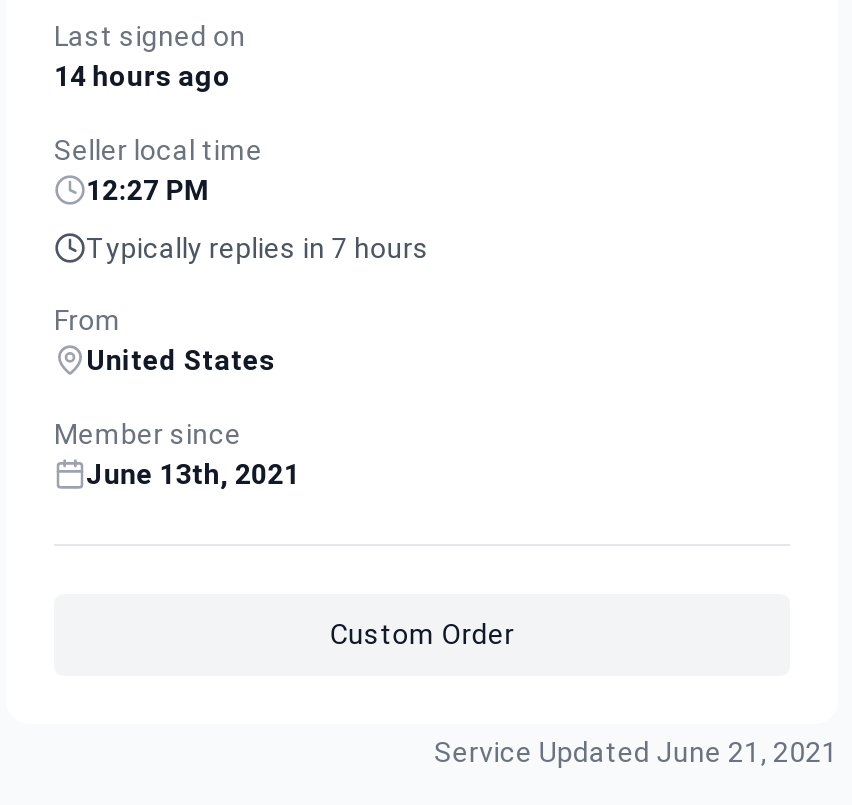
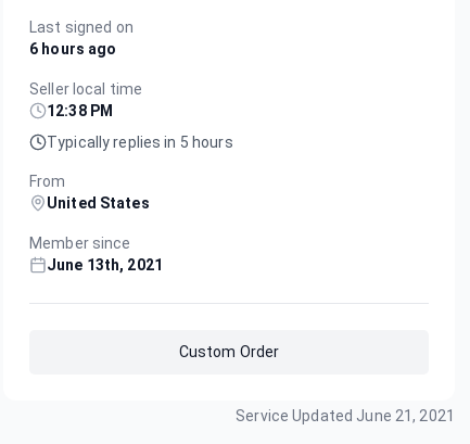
- 14 hours ago
+ 6 hours ago

- 12:27 PM
+ 12:38 PM

- Typically replies in 7 hours
+ Typically replies in 5 hours
